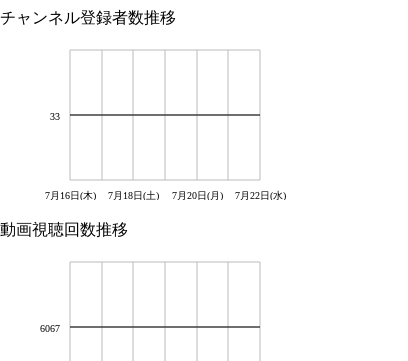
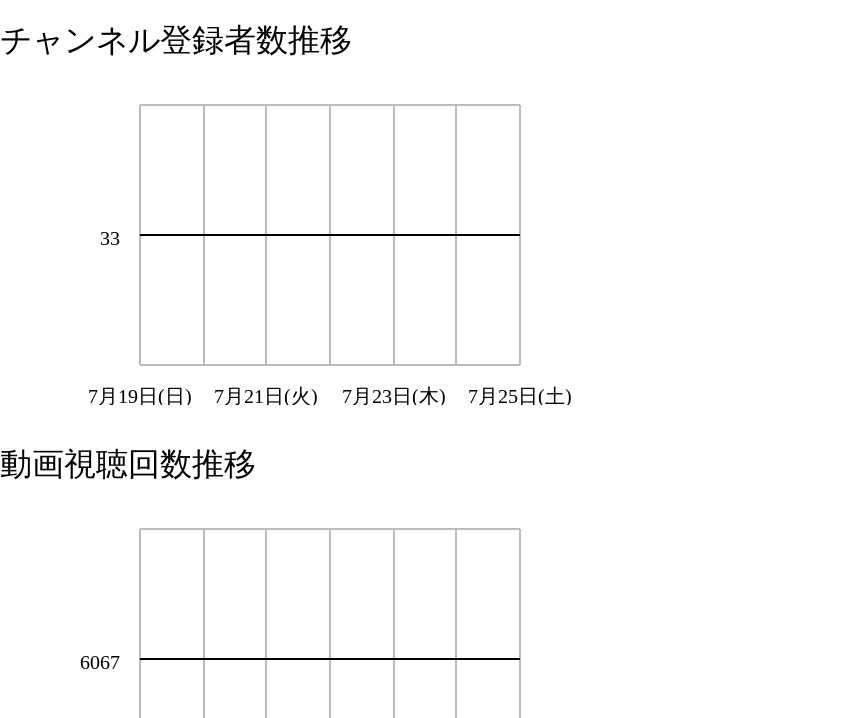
- 7月16日(木)
+ 7月19日(日)

- 7月18日(土)
+ 7月21日(火)

- 7月20日(月)
+ 7月23日(木)

- 7月22日(水)
+ 7月25日(土)
